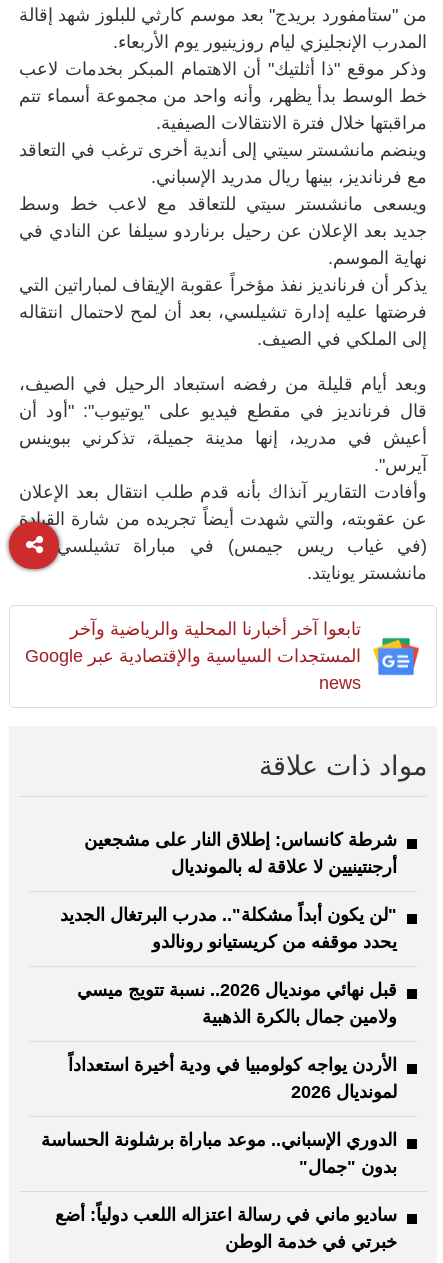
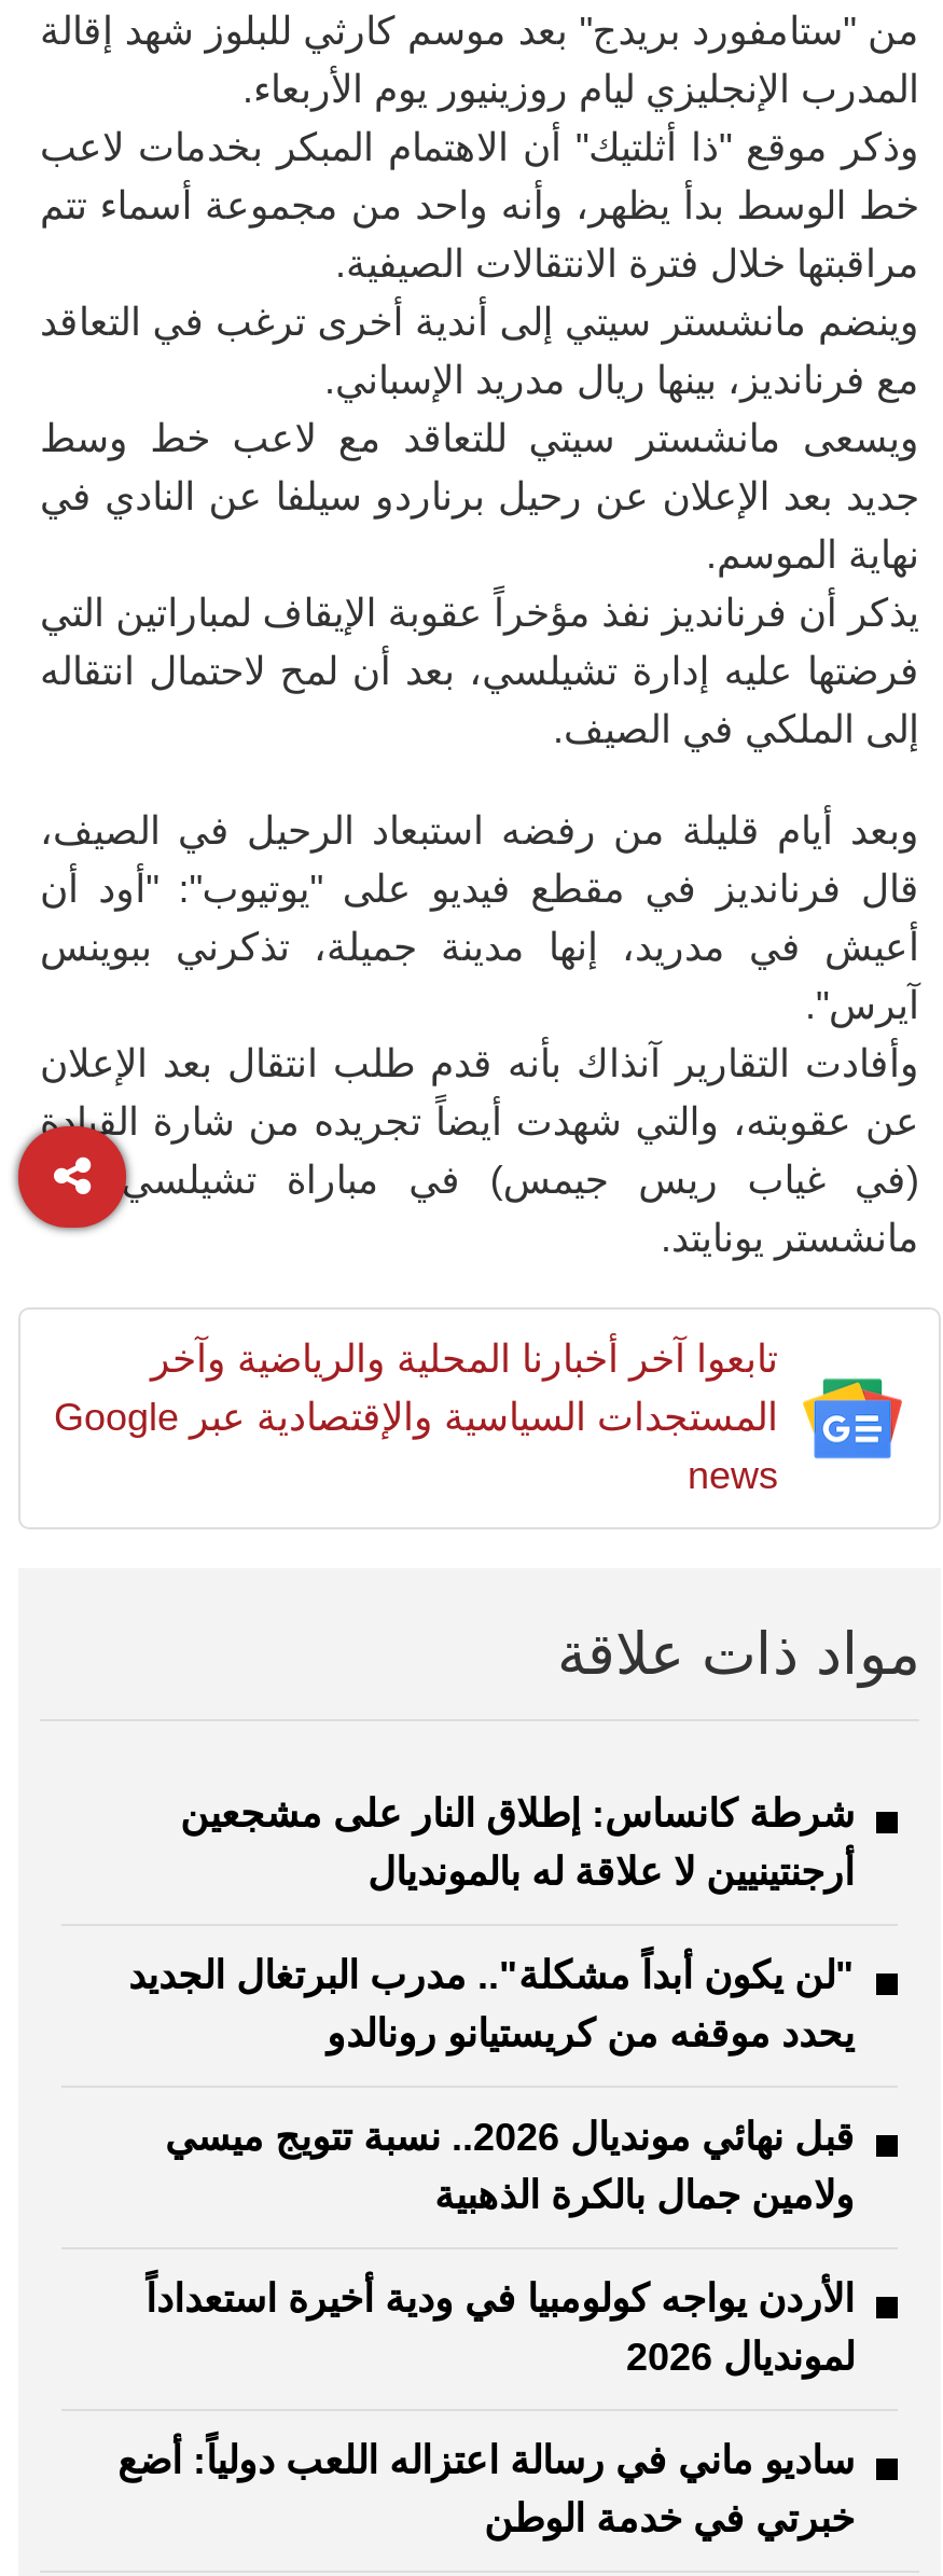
- الدوري الإسباني.. موعد مباراة برشلونة الحساسة
- بدون "جمال"
